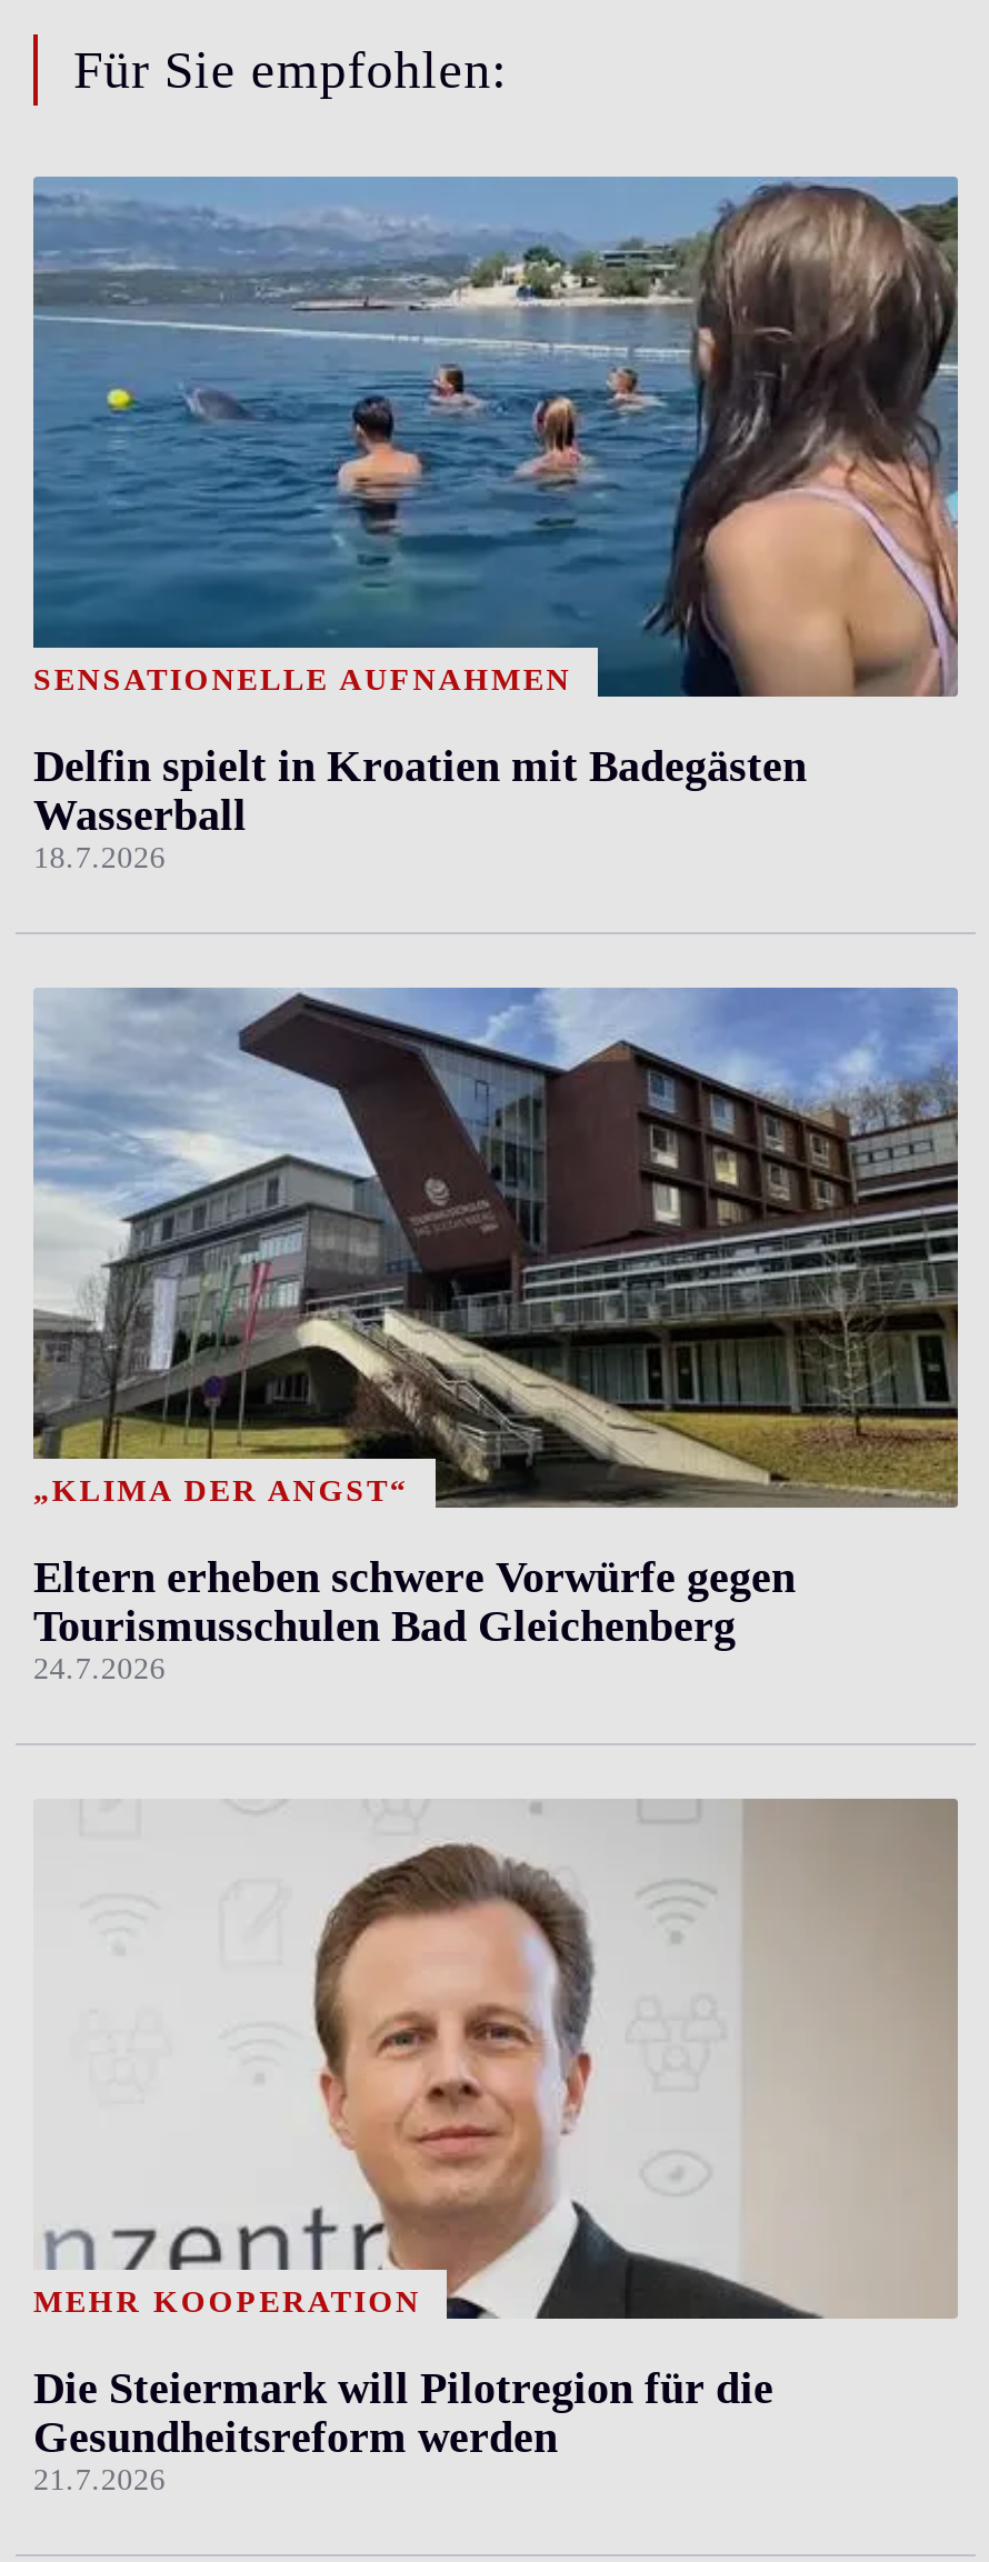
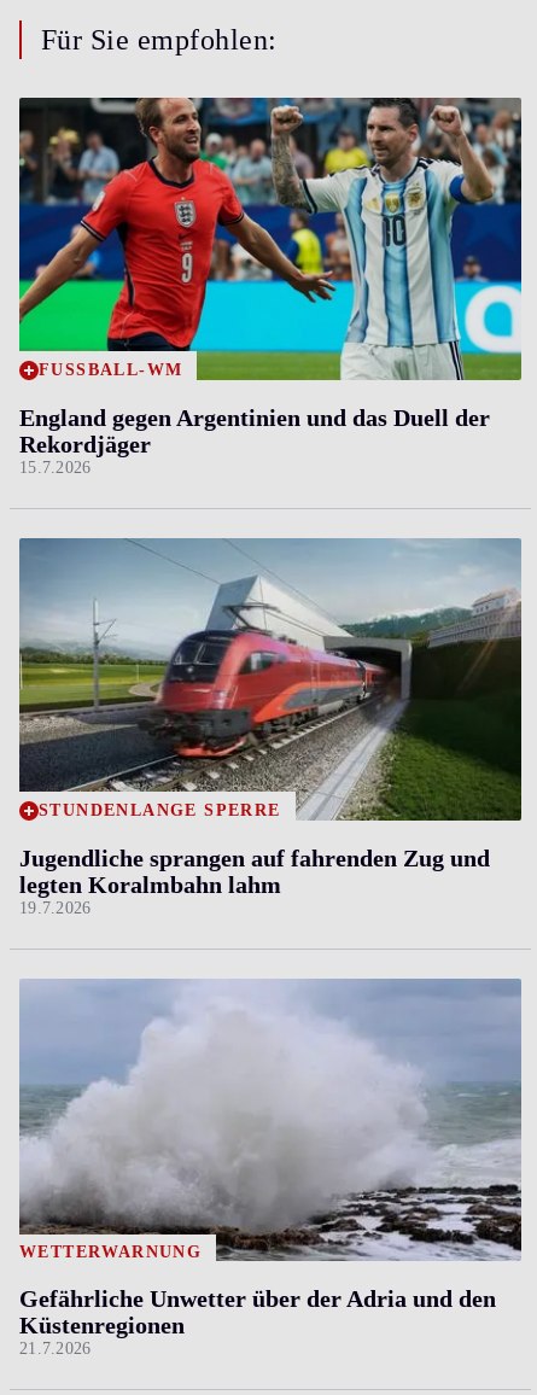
- [image]
- SENSATIONELLE AUFNAHMEN
+ [image]
+ FUSSBALL-WM

- Delfin spielt in Kroatien mit Badegästen
- Wasserball
- 18.7.2026
+ England gegen Argentinien und das Duell der
+ Rekordjäger
+ 15.7.2026

- [image]
- „KLIMA DER ANGST“
+ [image]
+ STUNDENLANGE SPERRE

- Eltern erheben schwere Vorwürfe gegen
- Tourismusschulen Bad Gleichenberg
- 24.7.2026
+ Jugendliche sprangen auf fahrenden Zug und
+ legten Koralmbahn lahm
+ 19.7.2026

- [image]
- MEHR KOOPERATION
+ [image]
+ WETTERWARNUNG

- Die Steiermark will Pilotregion für die
- Gesundheitsreform werden
+ Gefährliche Unwetter über der Adria und den
+ Küstenregionen
